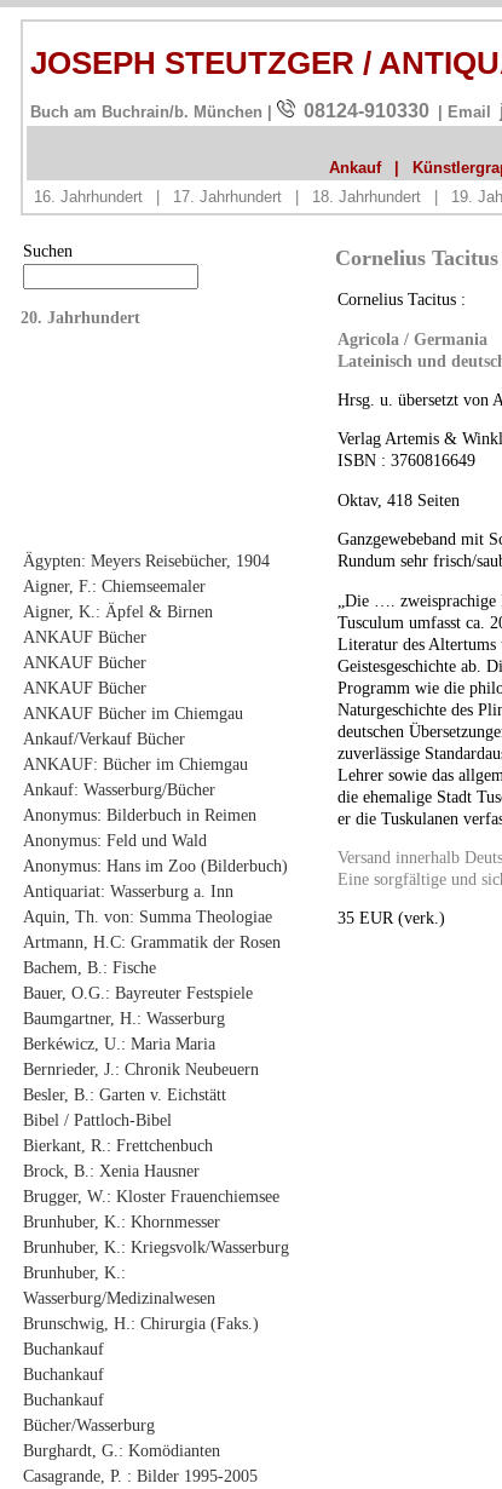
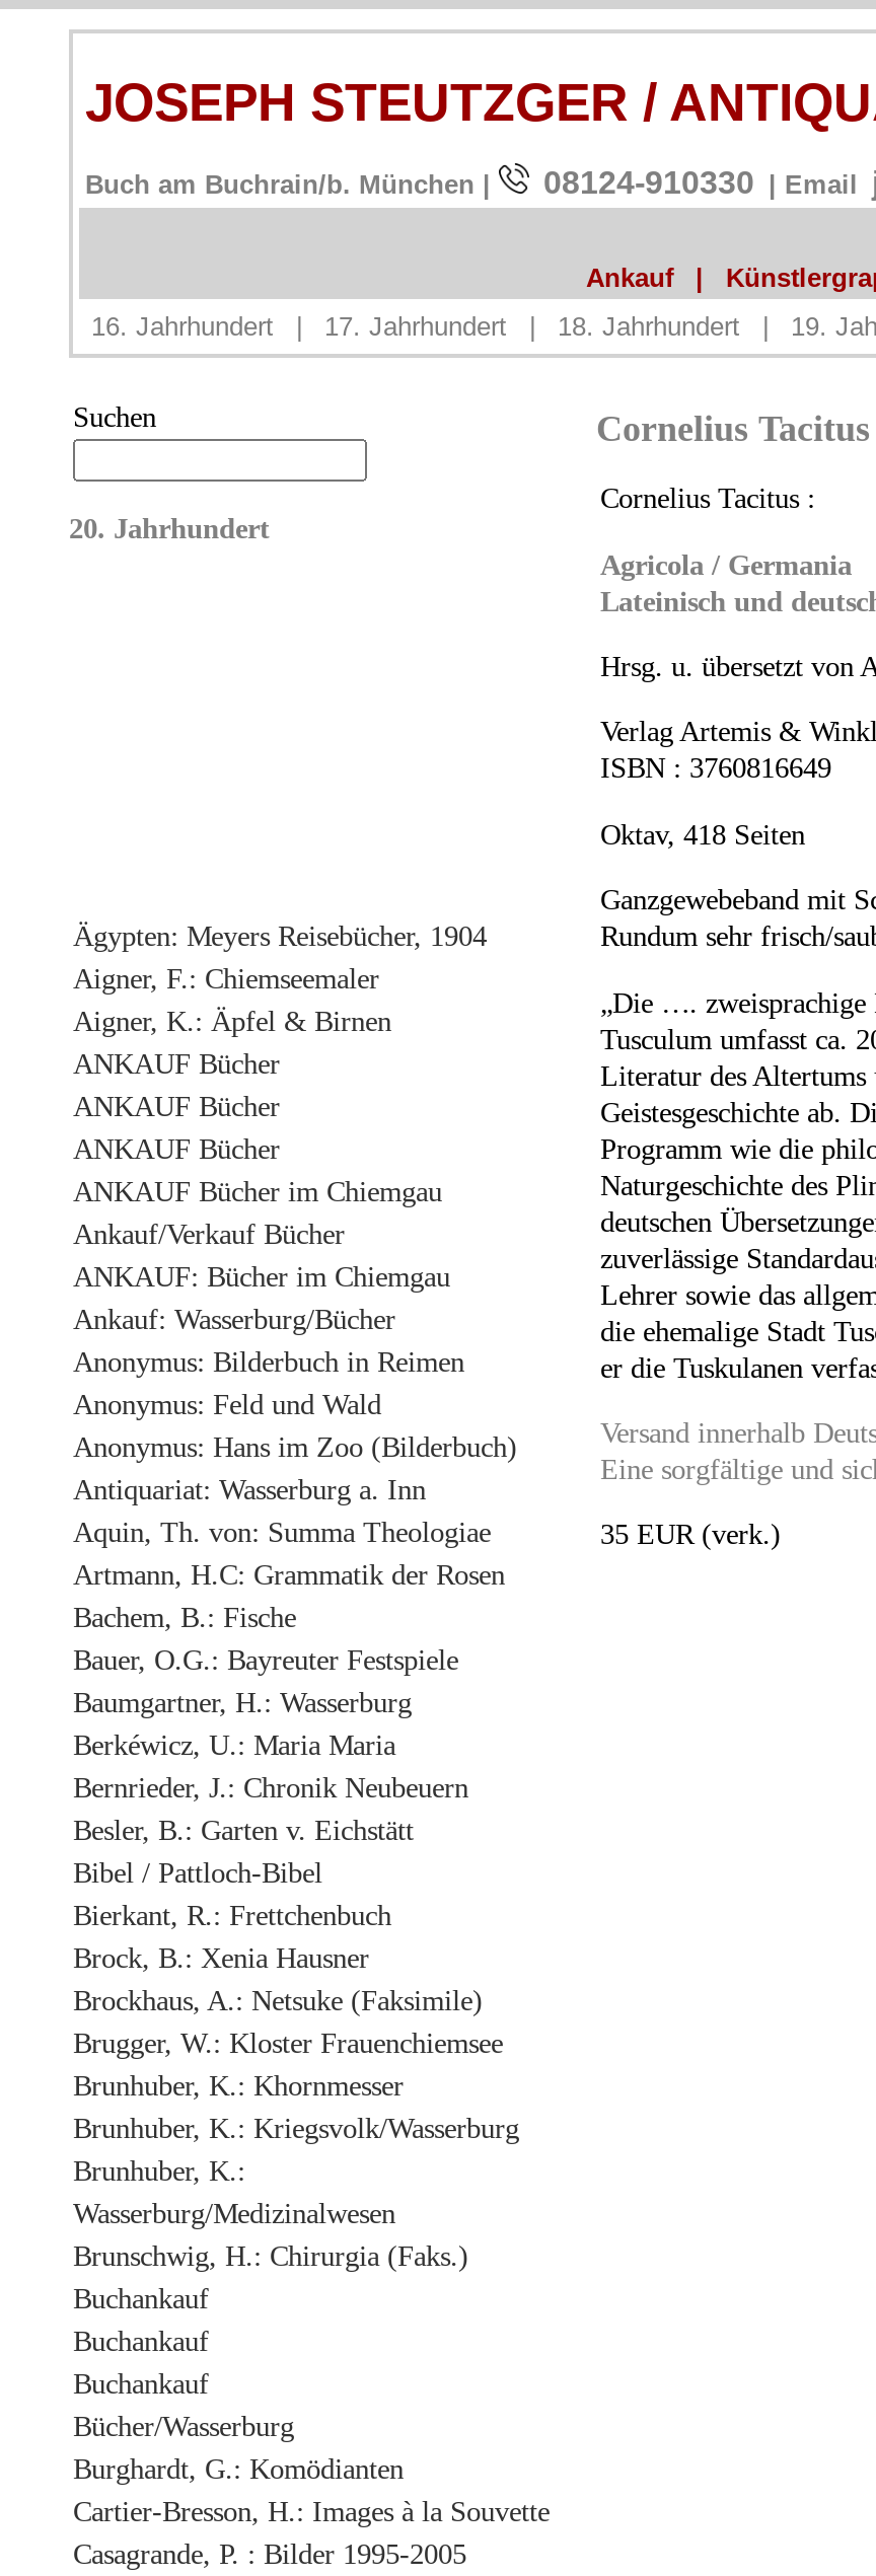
+ Brockhaus, A.: Netsuke (Faksimile)

+ Cartier-Bresson, H.: Images à la Souvette
